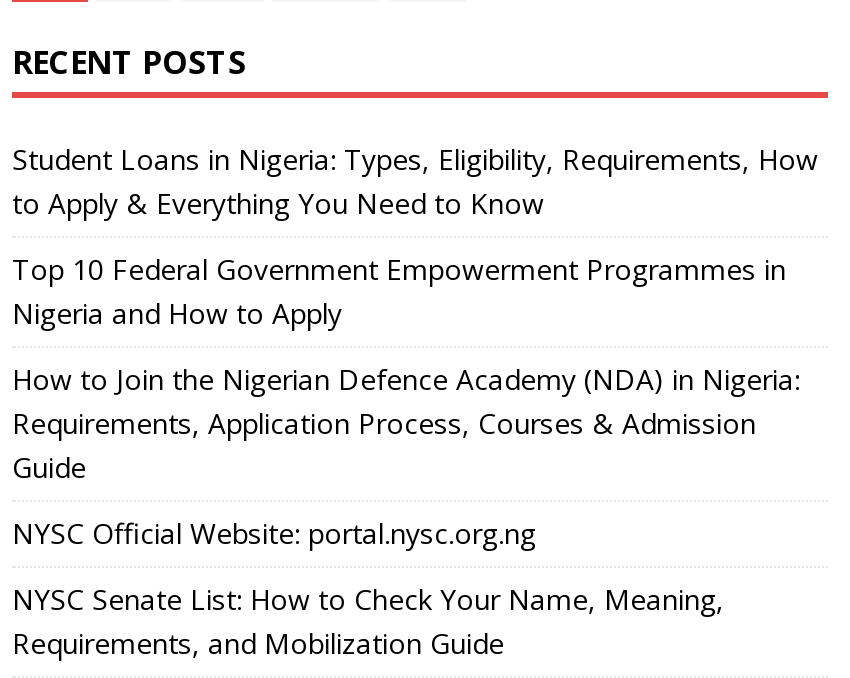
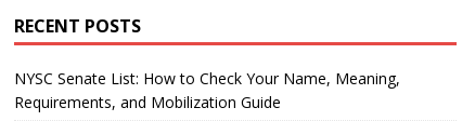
- Student Loans in Nigeria: Types, Eligibility, Requirements, How
- to Apply & Everything You Need to Know
- Top 10 Federal Government Empowerment Programmes in
- Nigeria and How to Apply
- How to Join the Nigerian Defence Academy (NDA) in Nigeria:
- Requirements, Application Process, Courses & Admission
- Guide
- NYSC Official Website: portal.nysc.org.ng
